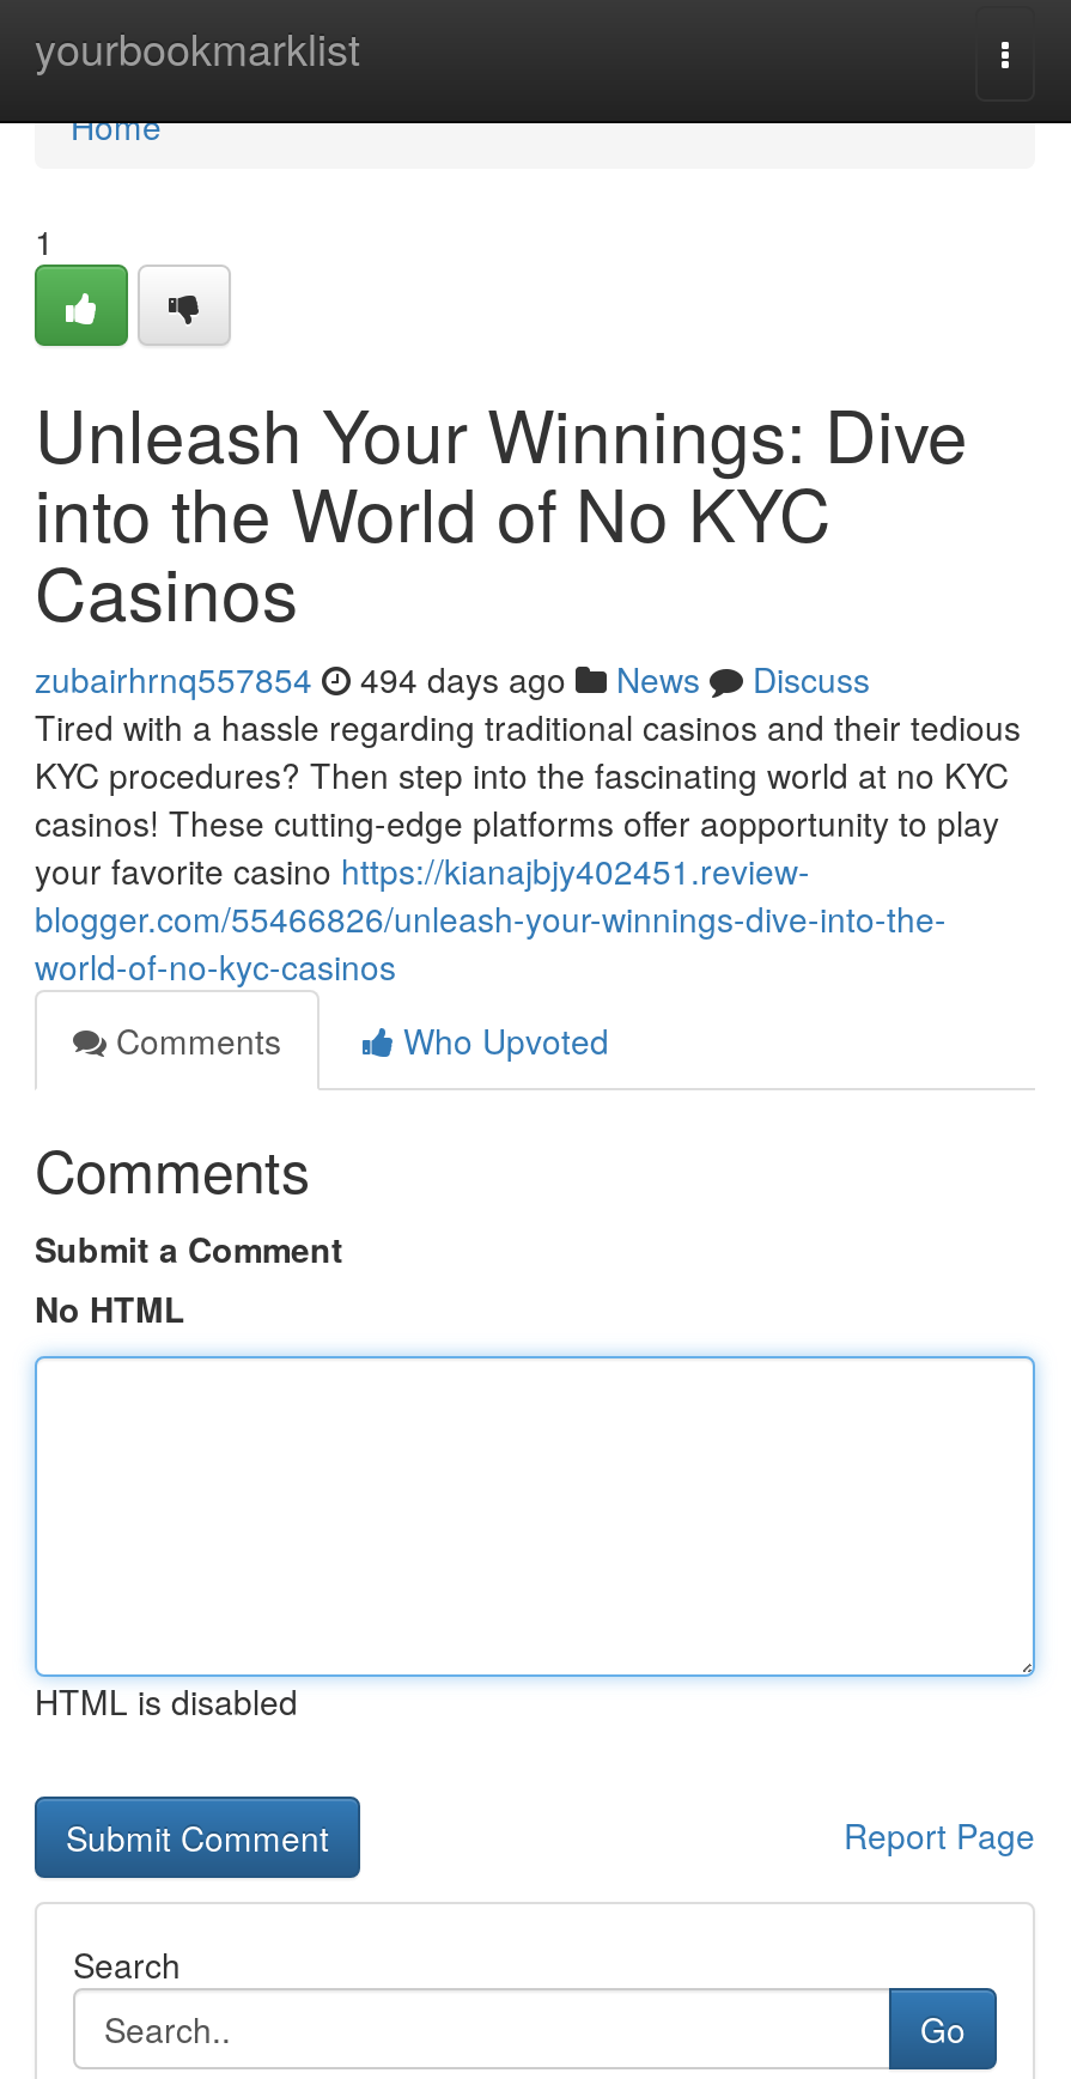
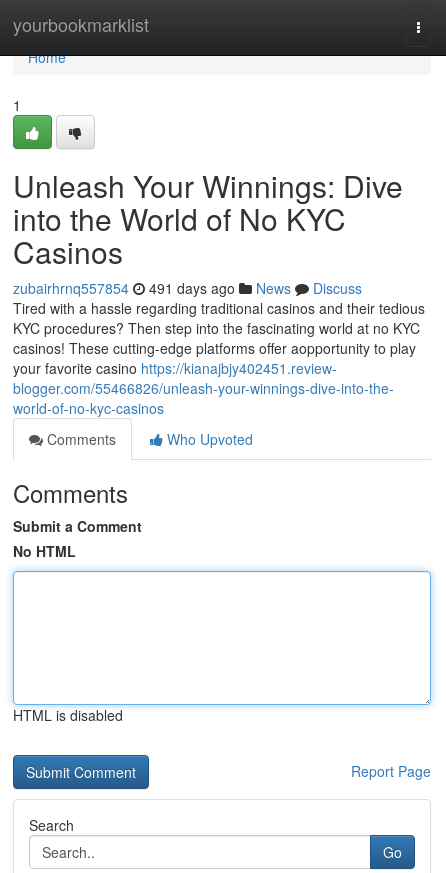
- zubairhrnq557854 494 days ago News Discuss
+ zubairhrnq557854 491 days ago News Discuss
